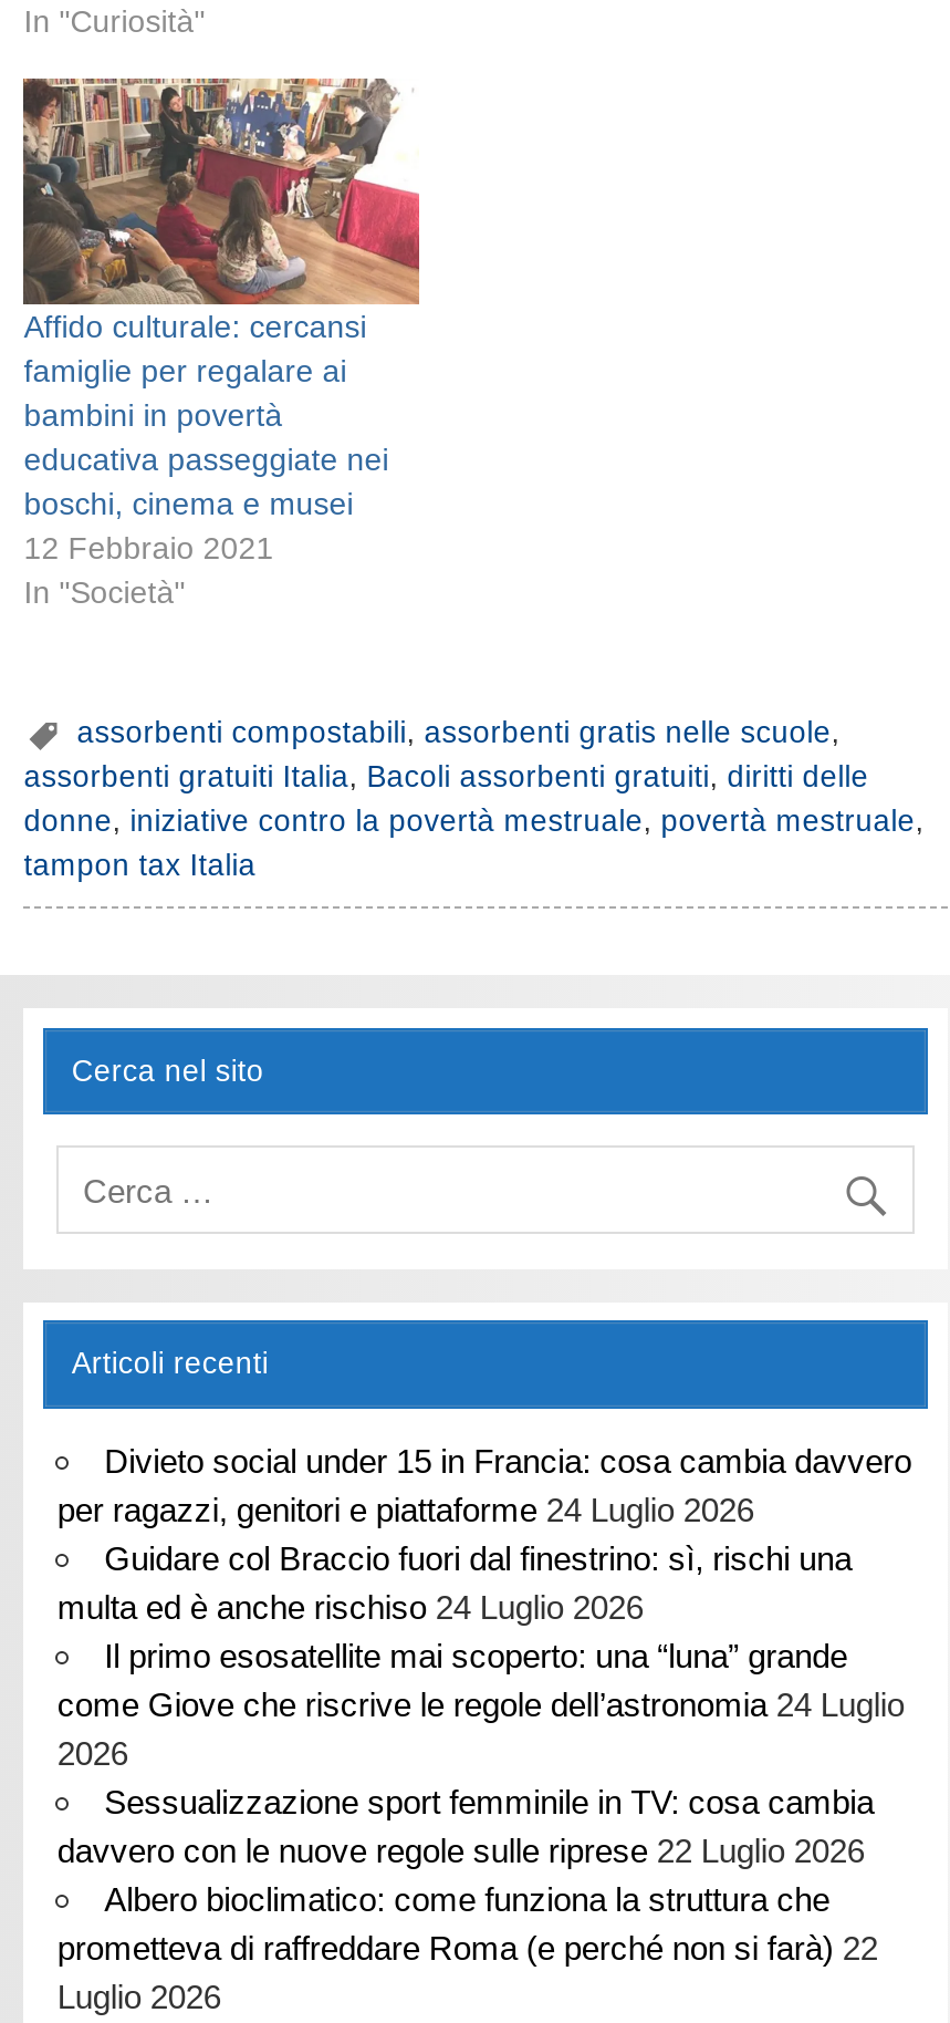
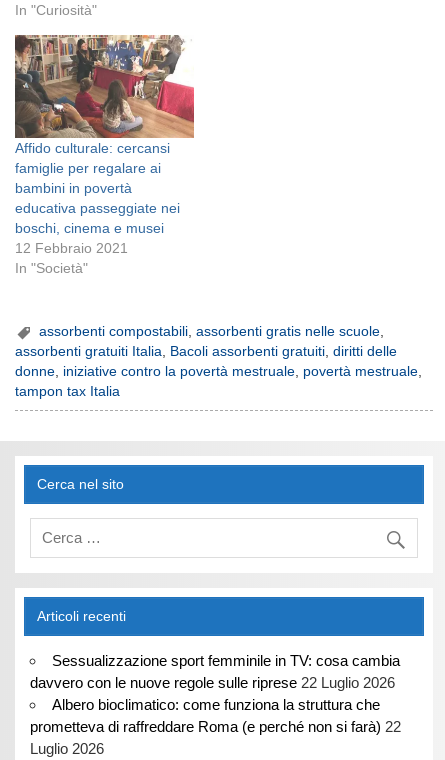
- Divieto social under 15 in Francia: cosa cambia davvero
- per ragazzi, genitori e piattaforme 24 Luglio 2026
- Guidare col Braccio fuori dal finestrino: sì, rischi una
- multa ed è anche rischiso 24 Luglio 2026
- Il primo esosatellite mai scoperto: una “luna” grande
- come Giove che riscrive le regole dell’astronomia 24 Luglio
- 2026
